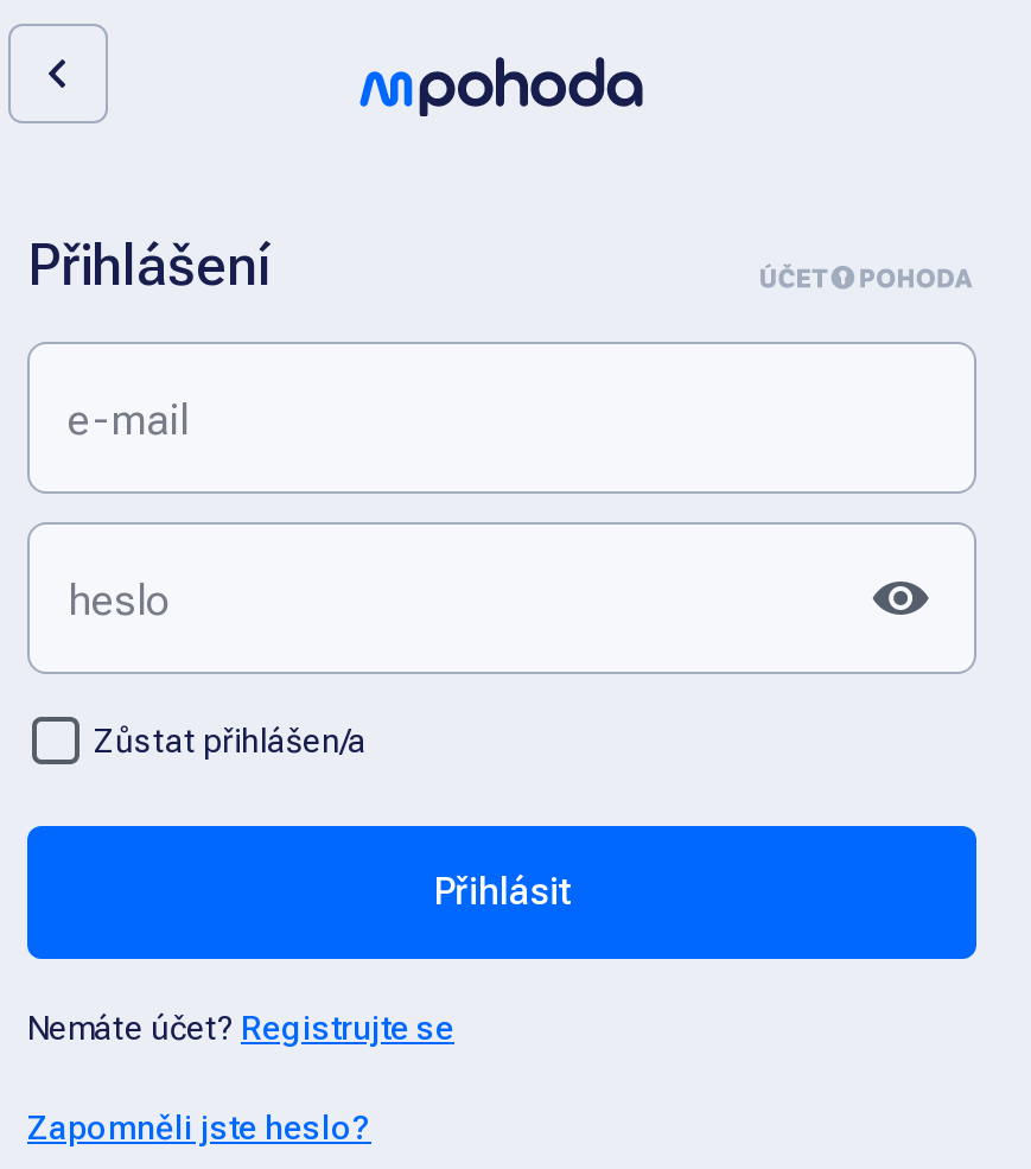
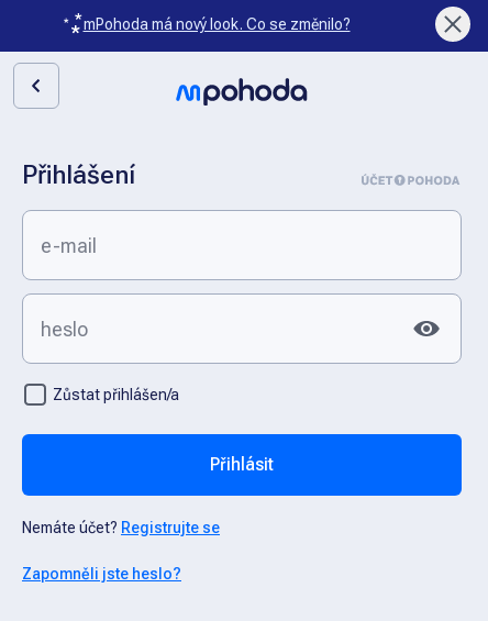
+ mPohoda má nový look. Co se změnilo?
